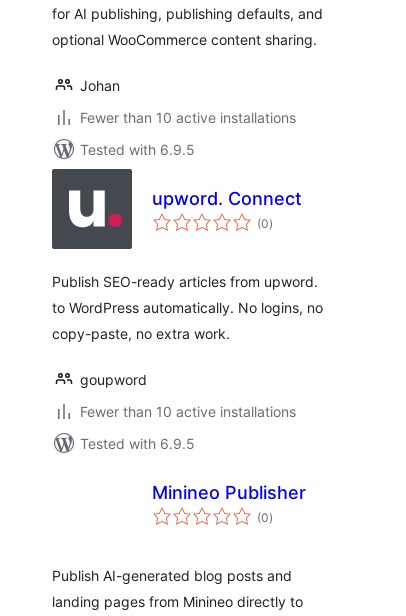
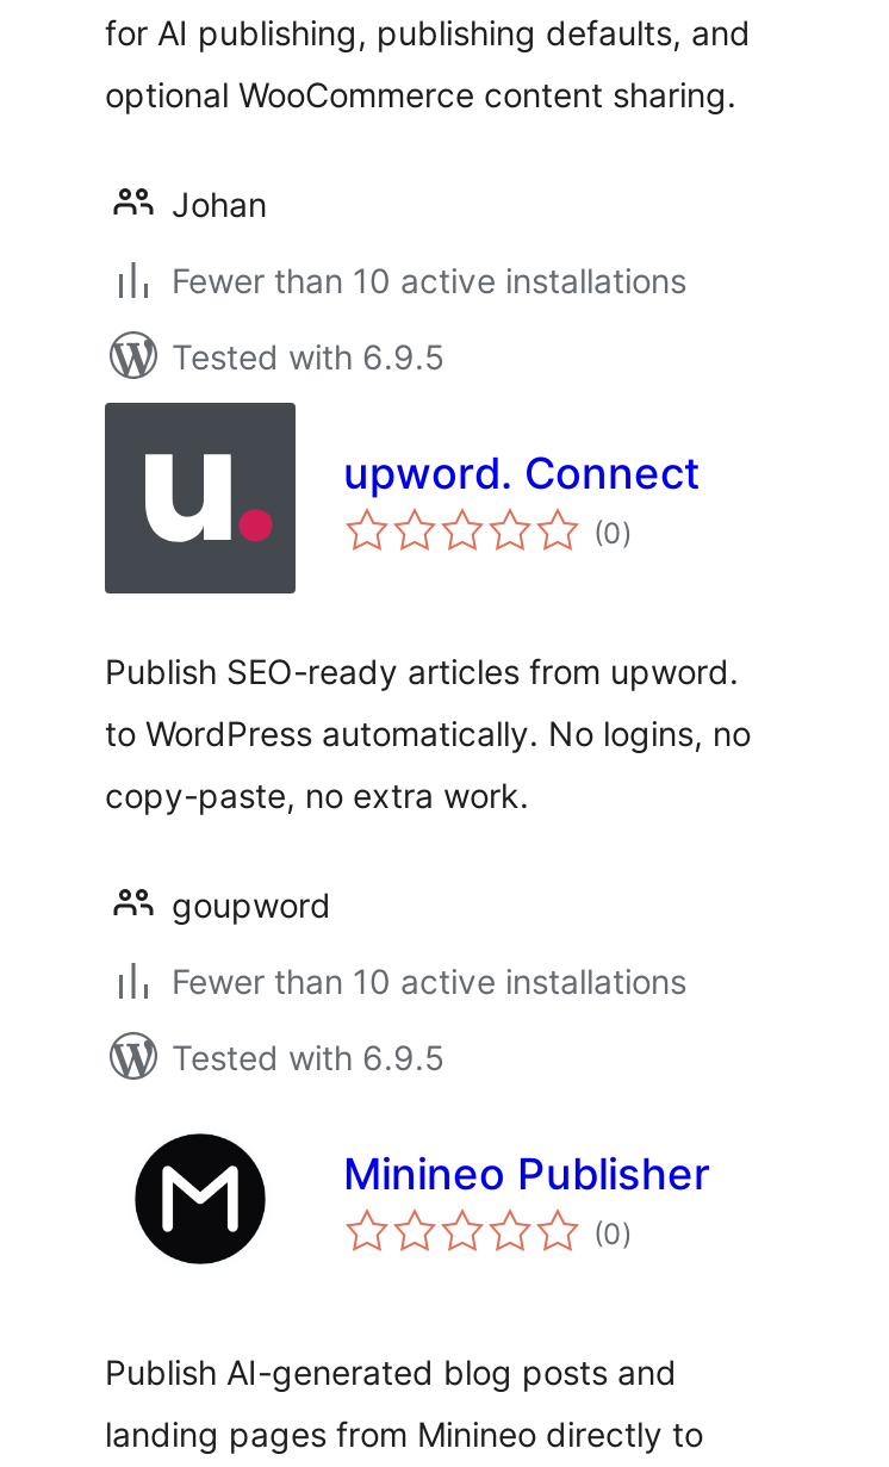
+ [image]
